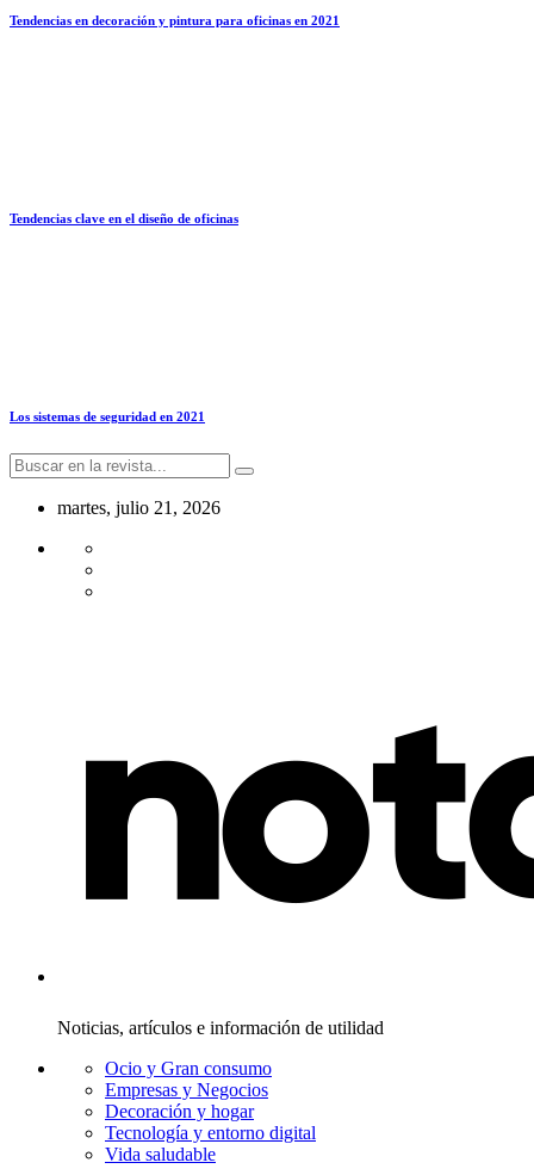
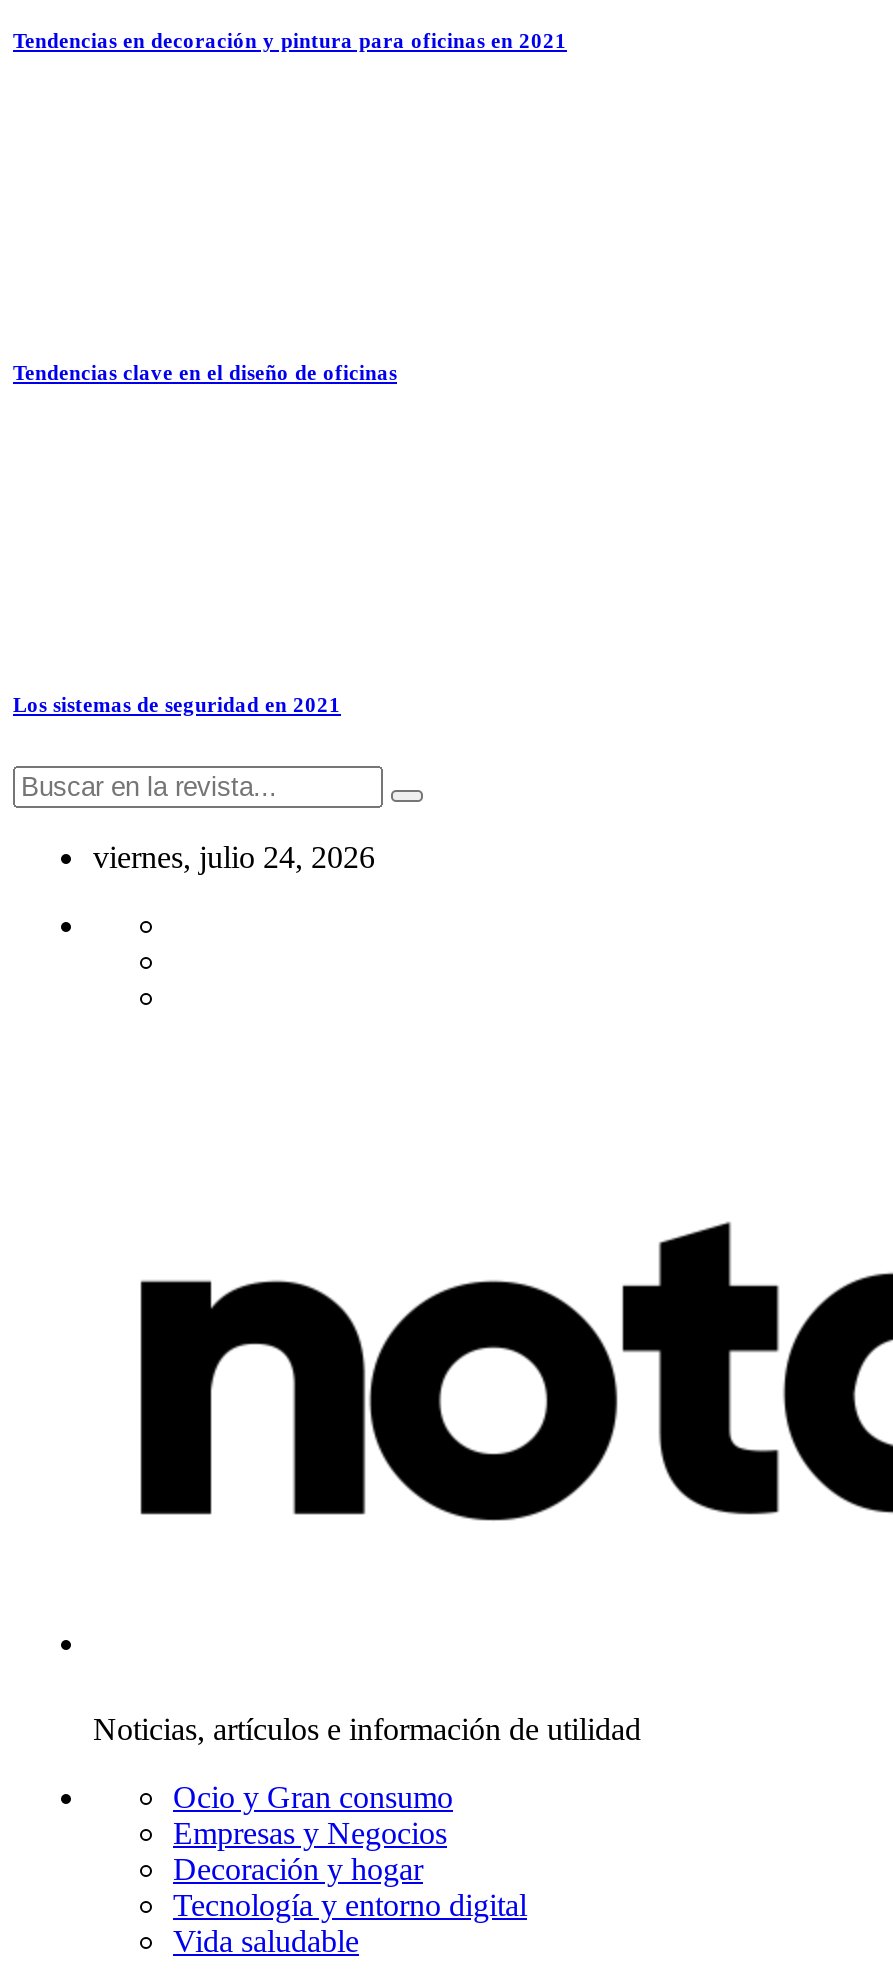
- martes, julio 21, 2026
+ viernes, julio 24, 2026
